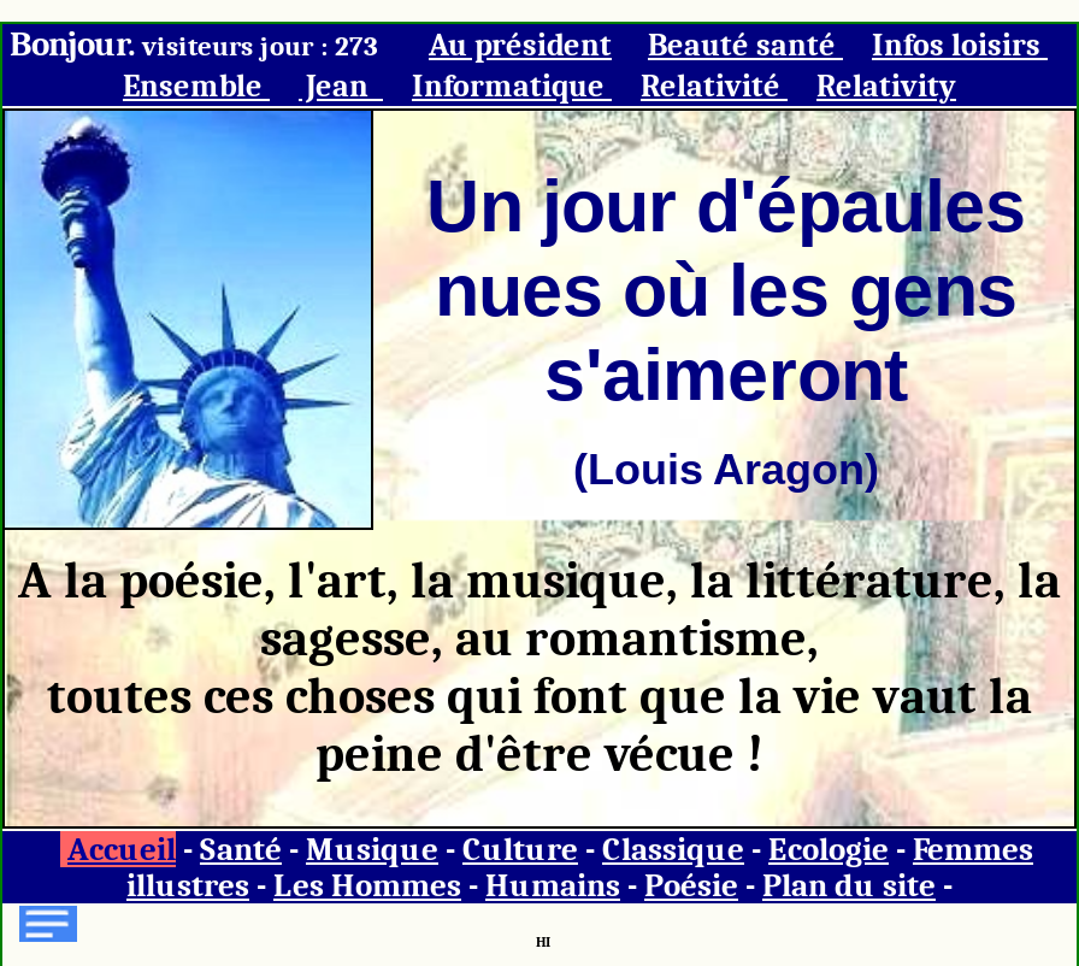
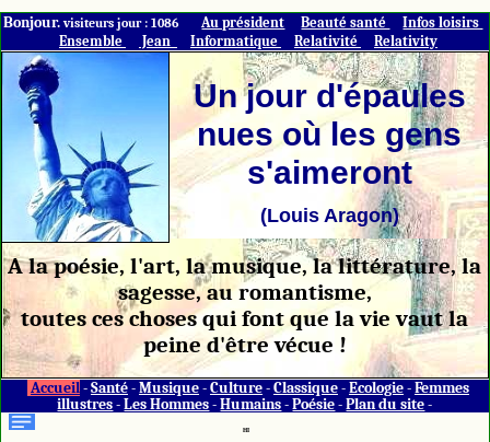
- Bonjour. visiteurs jour : 273
+ Bonjour. visiteurs jour : 1086
